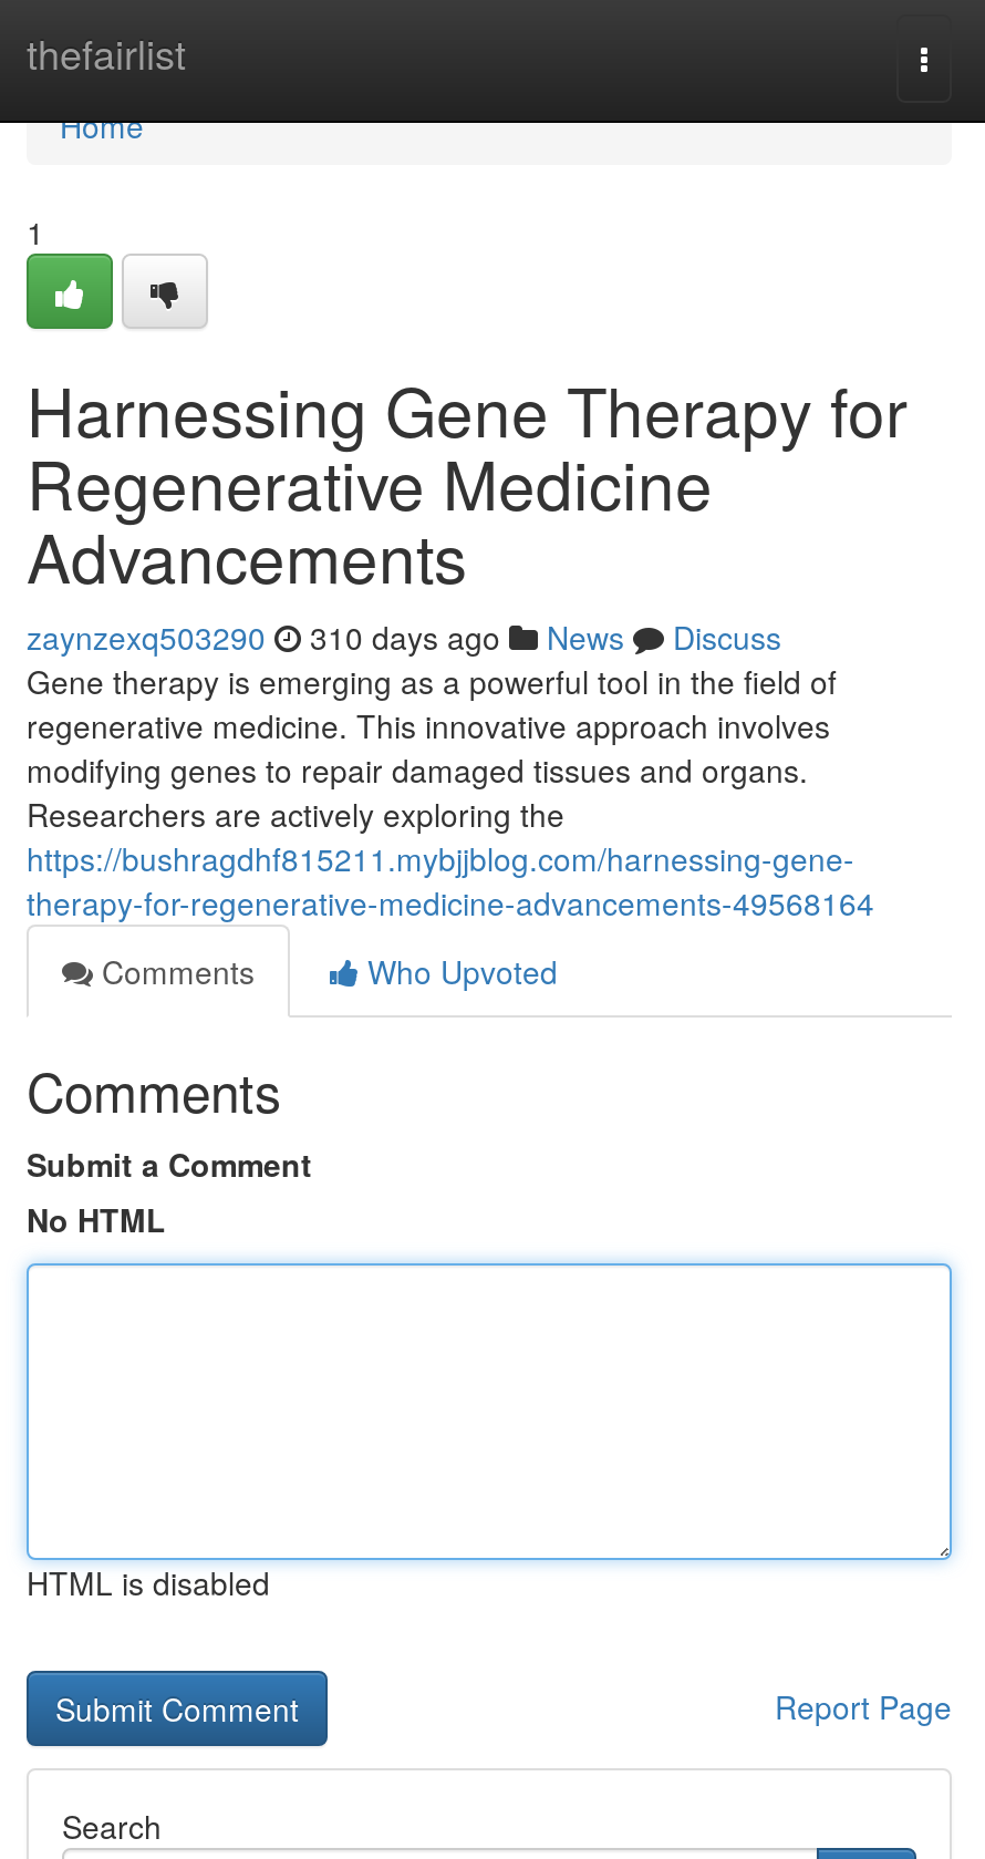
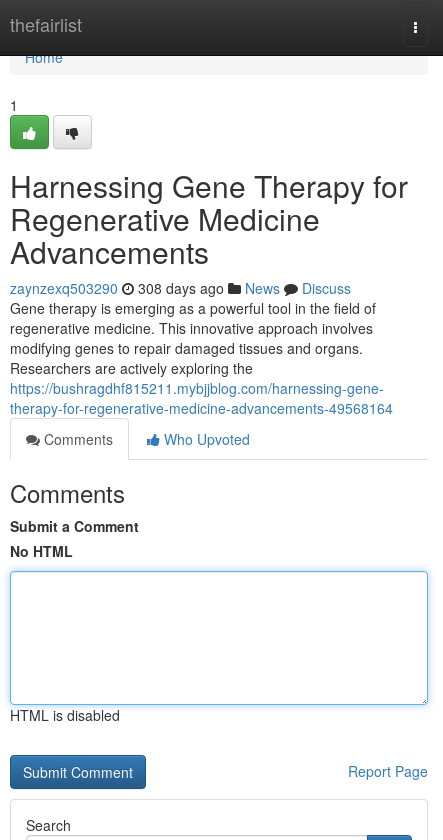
- zaynzexq503290 310 days ago News Discuss
+ zaynzexq503290 308 days ago News Discuss
